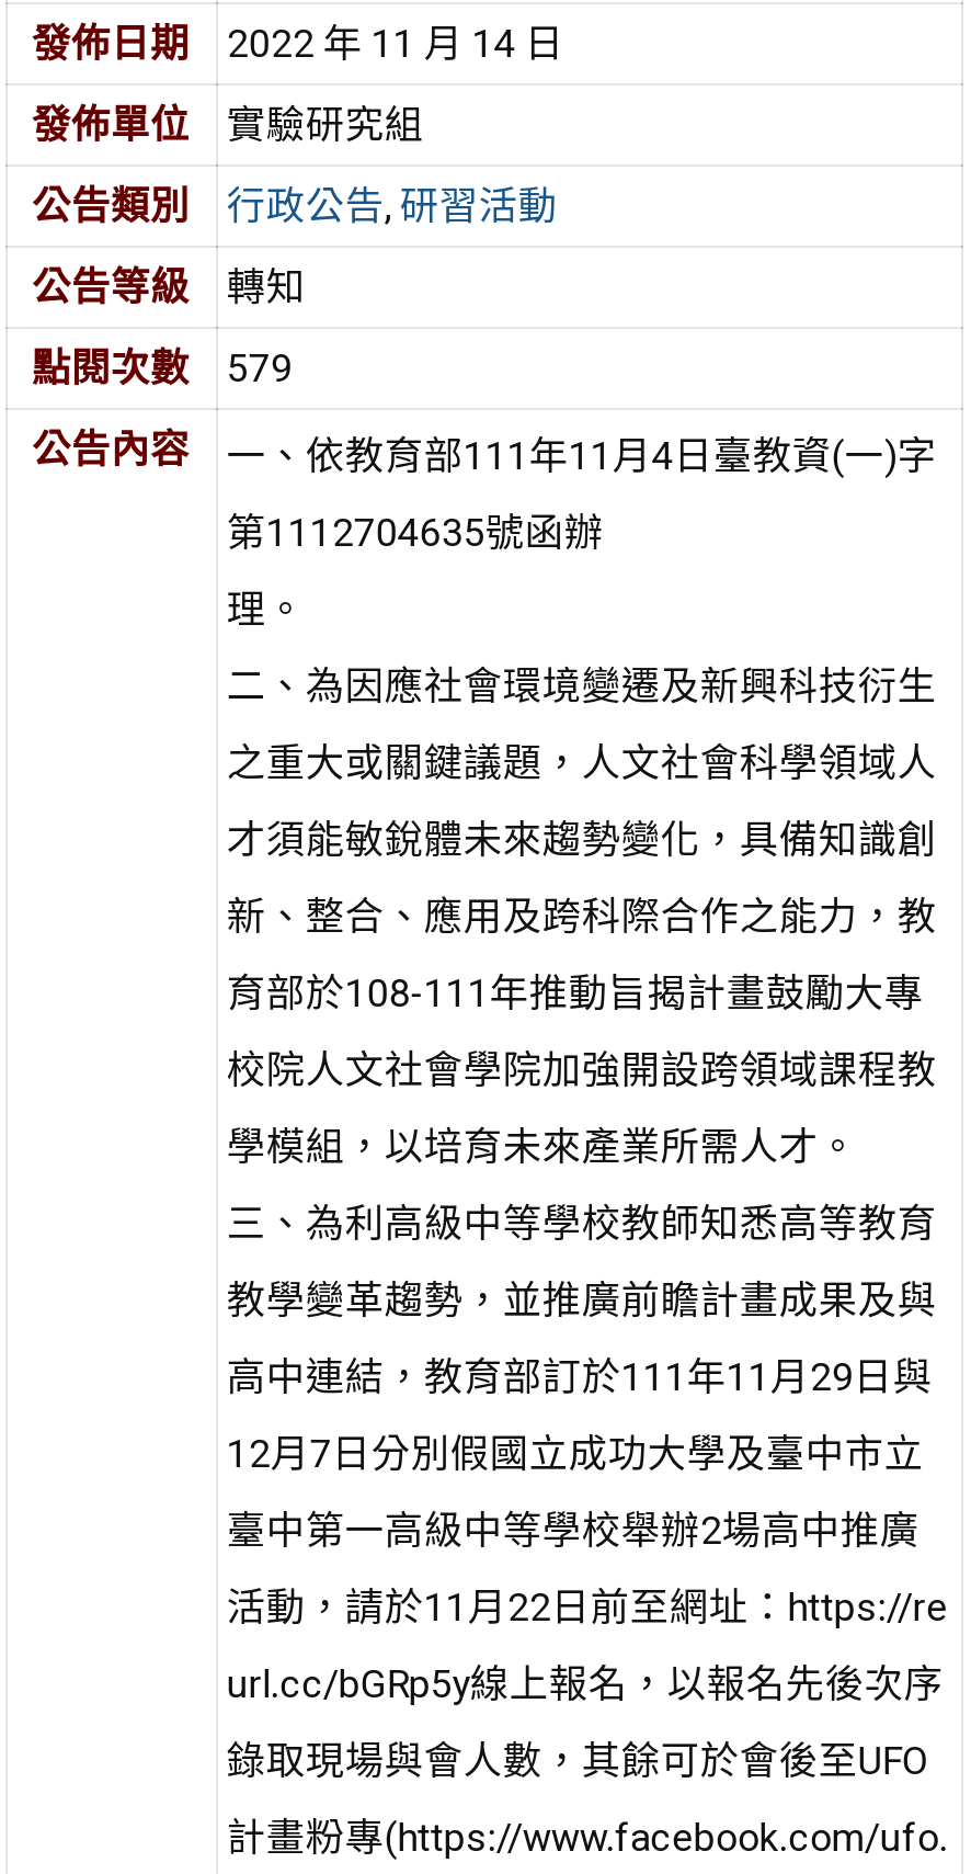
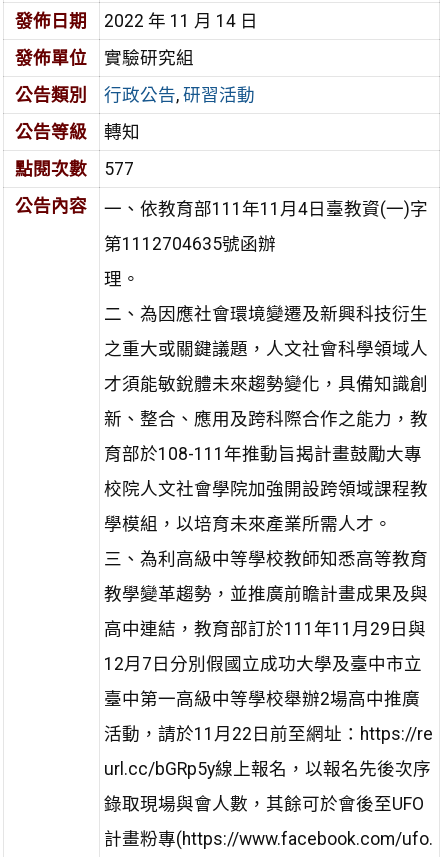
- 點閱次數 579
+ 點閱次數 577
